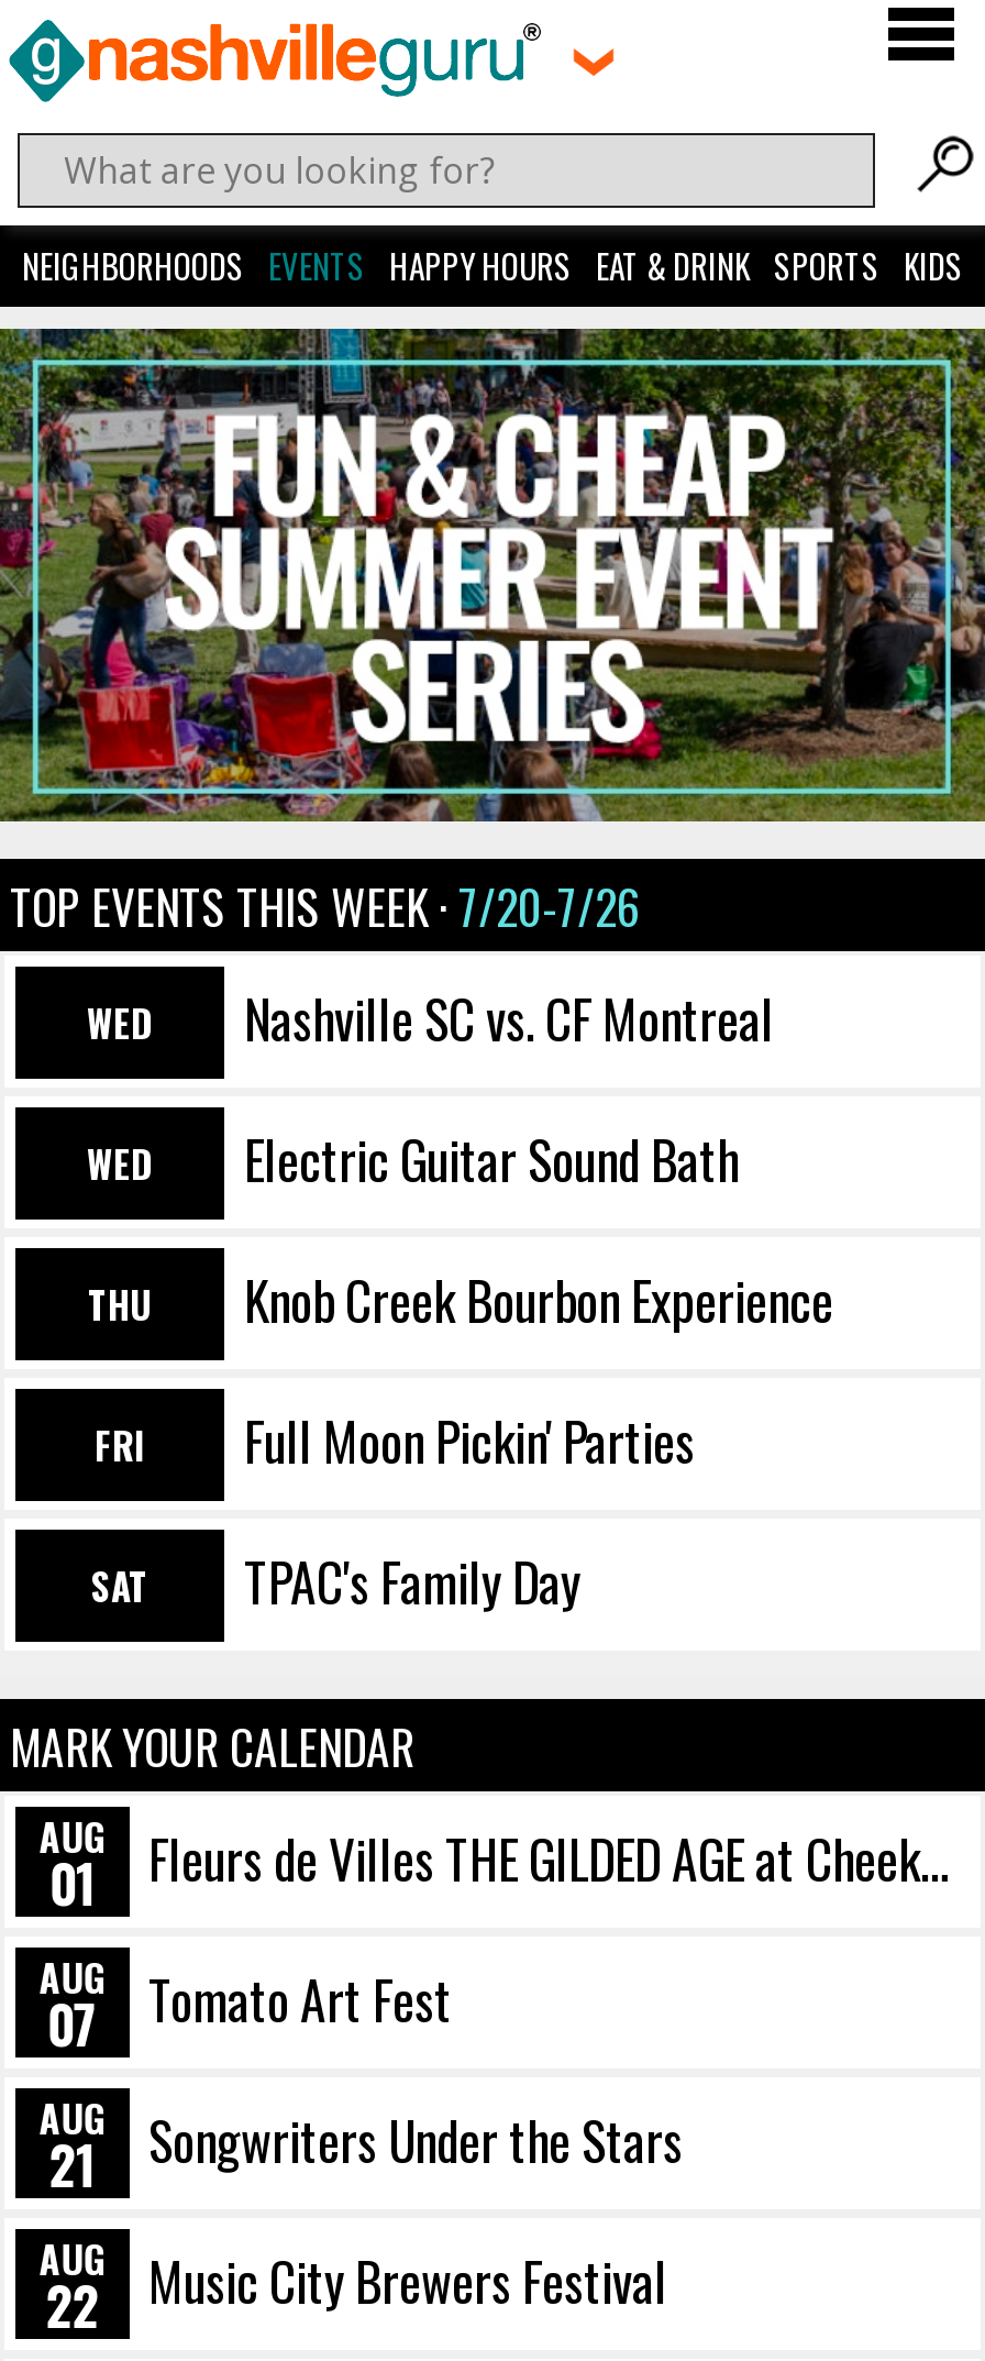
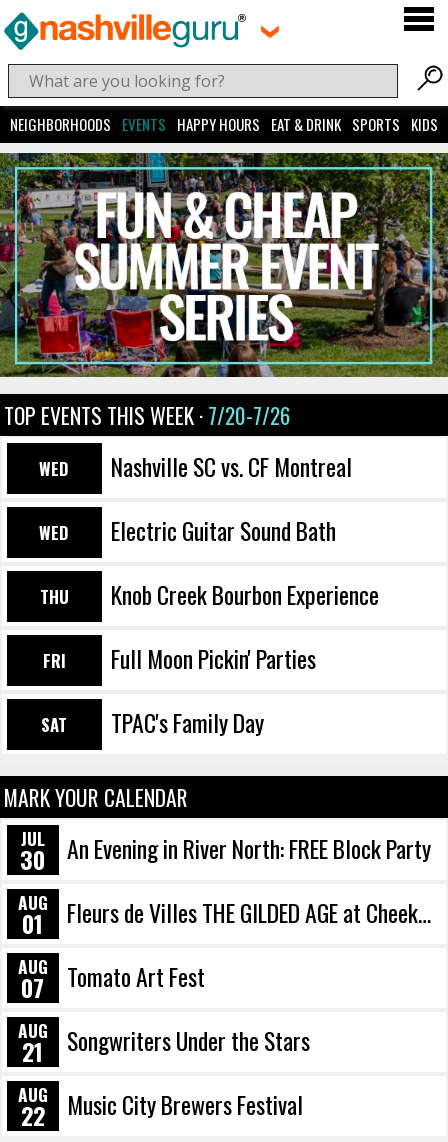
+ JUL
+ 30
+ An Evening in River North: FREE Block Party
